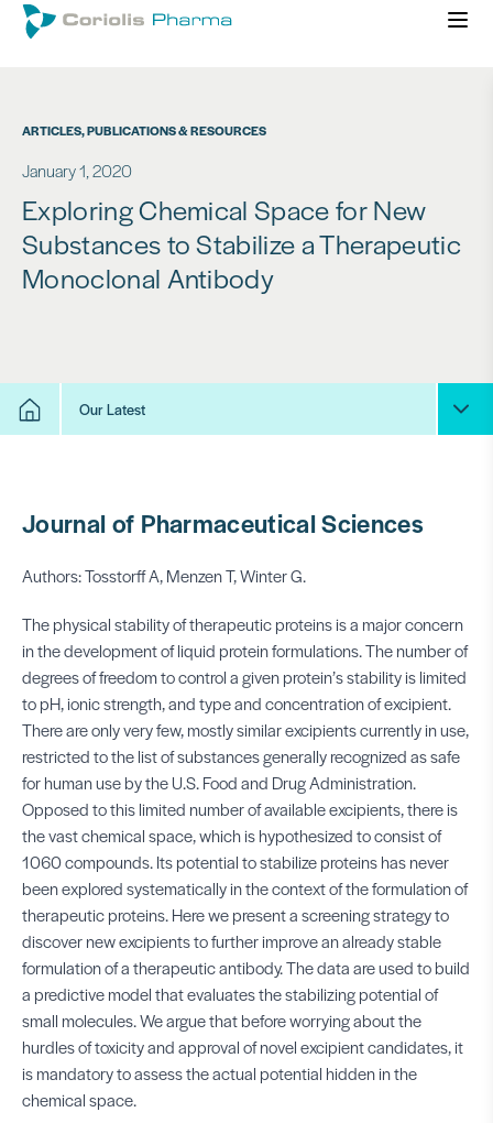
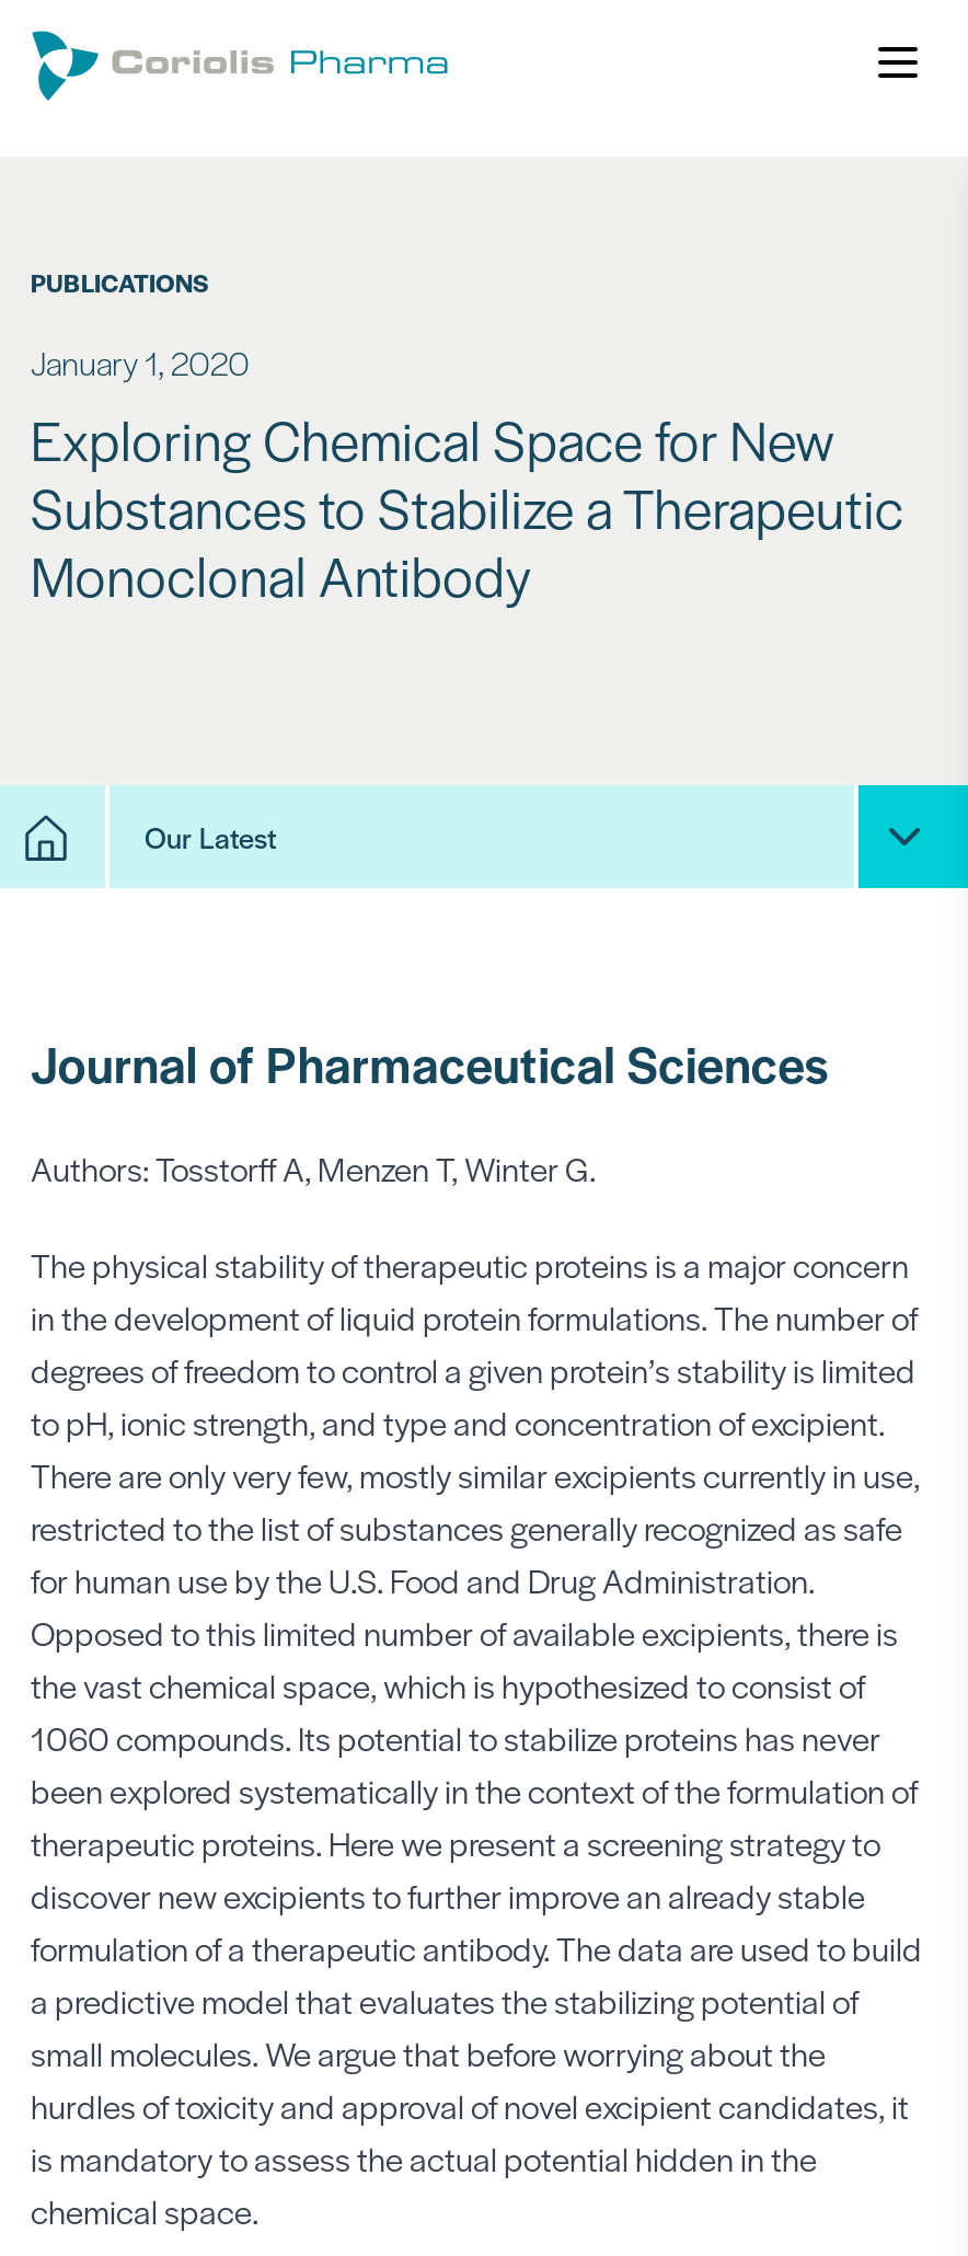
- ARTICLES, PUBLICATIONS & RESOURCES
+ PUBLICATIONS
